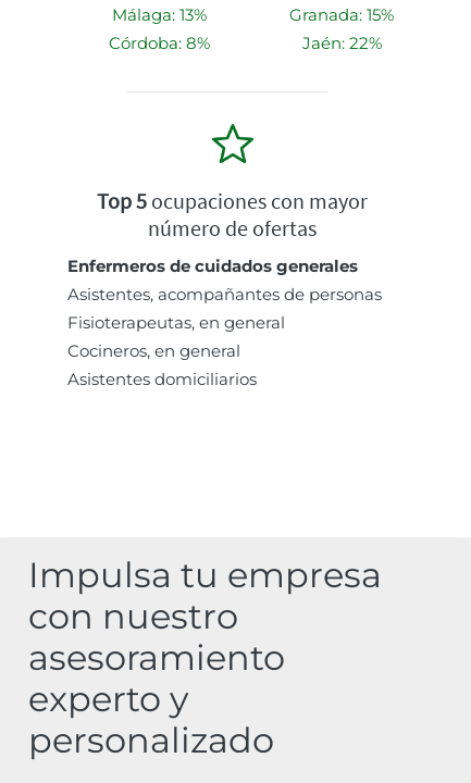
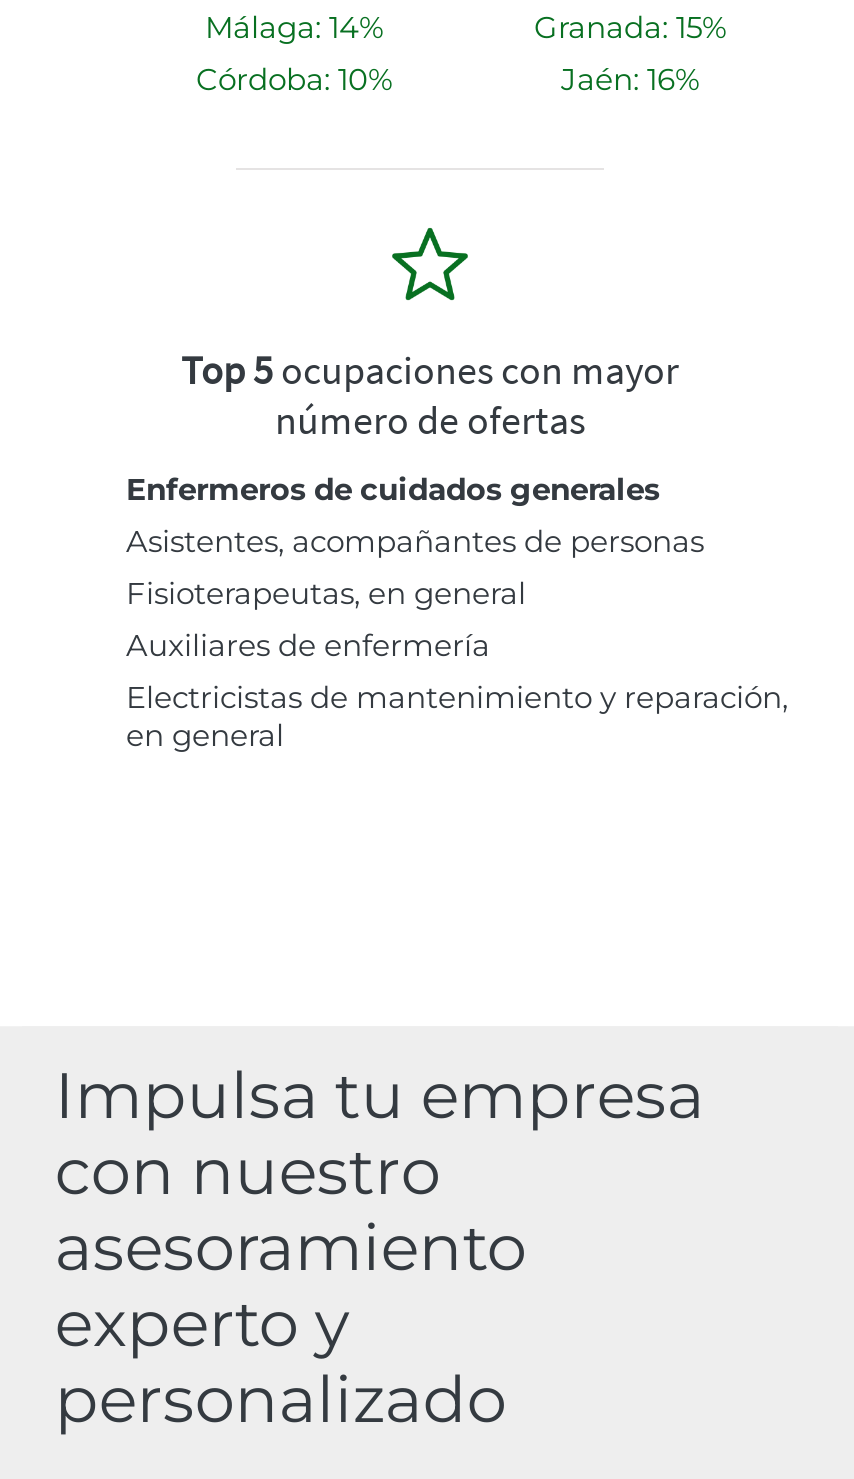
- Málaga: 13%
+ Málaga: 14%

- Córdoba: 8%
+ Córdoba: 10%

- Jaén: 22%
+ Jaén: 16%

- Cocineros, en general
- Asistentes domiciliarios
+ Auxiliares de enfermería
+ Electricistas de mantenimiento y reparación,
+ en general
